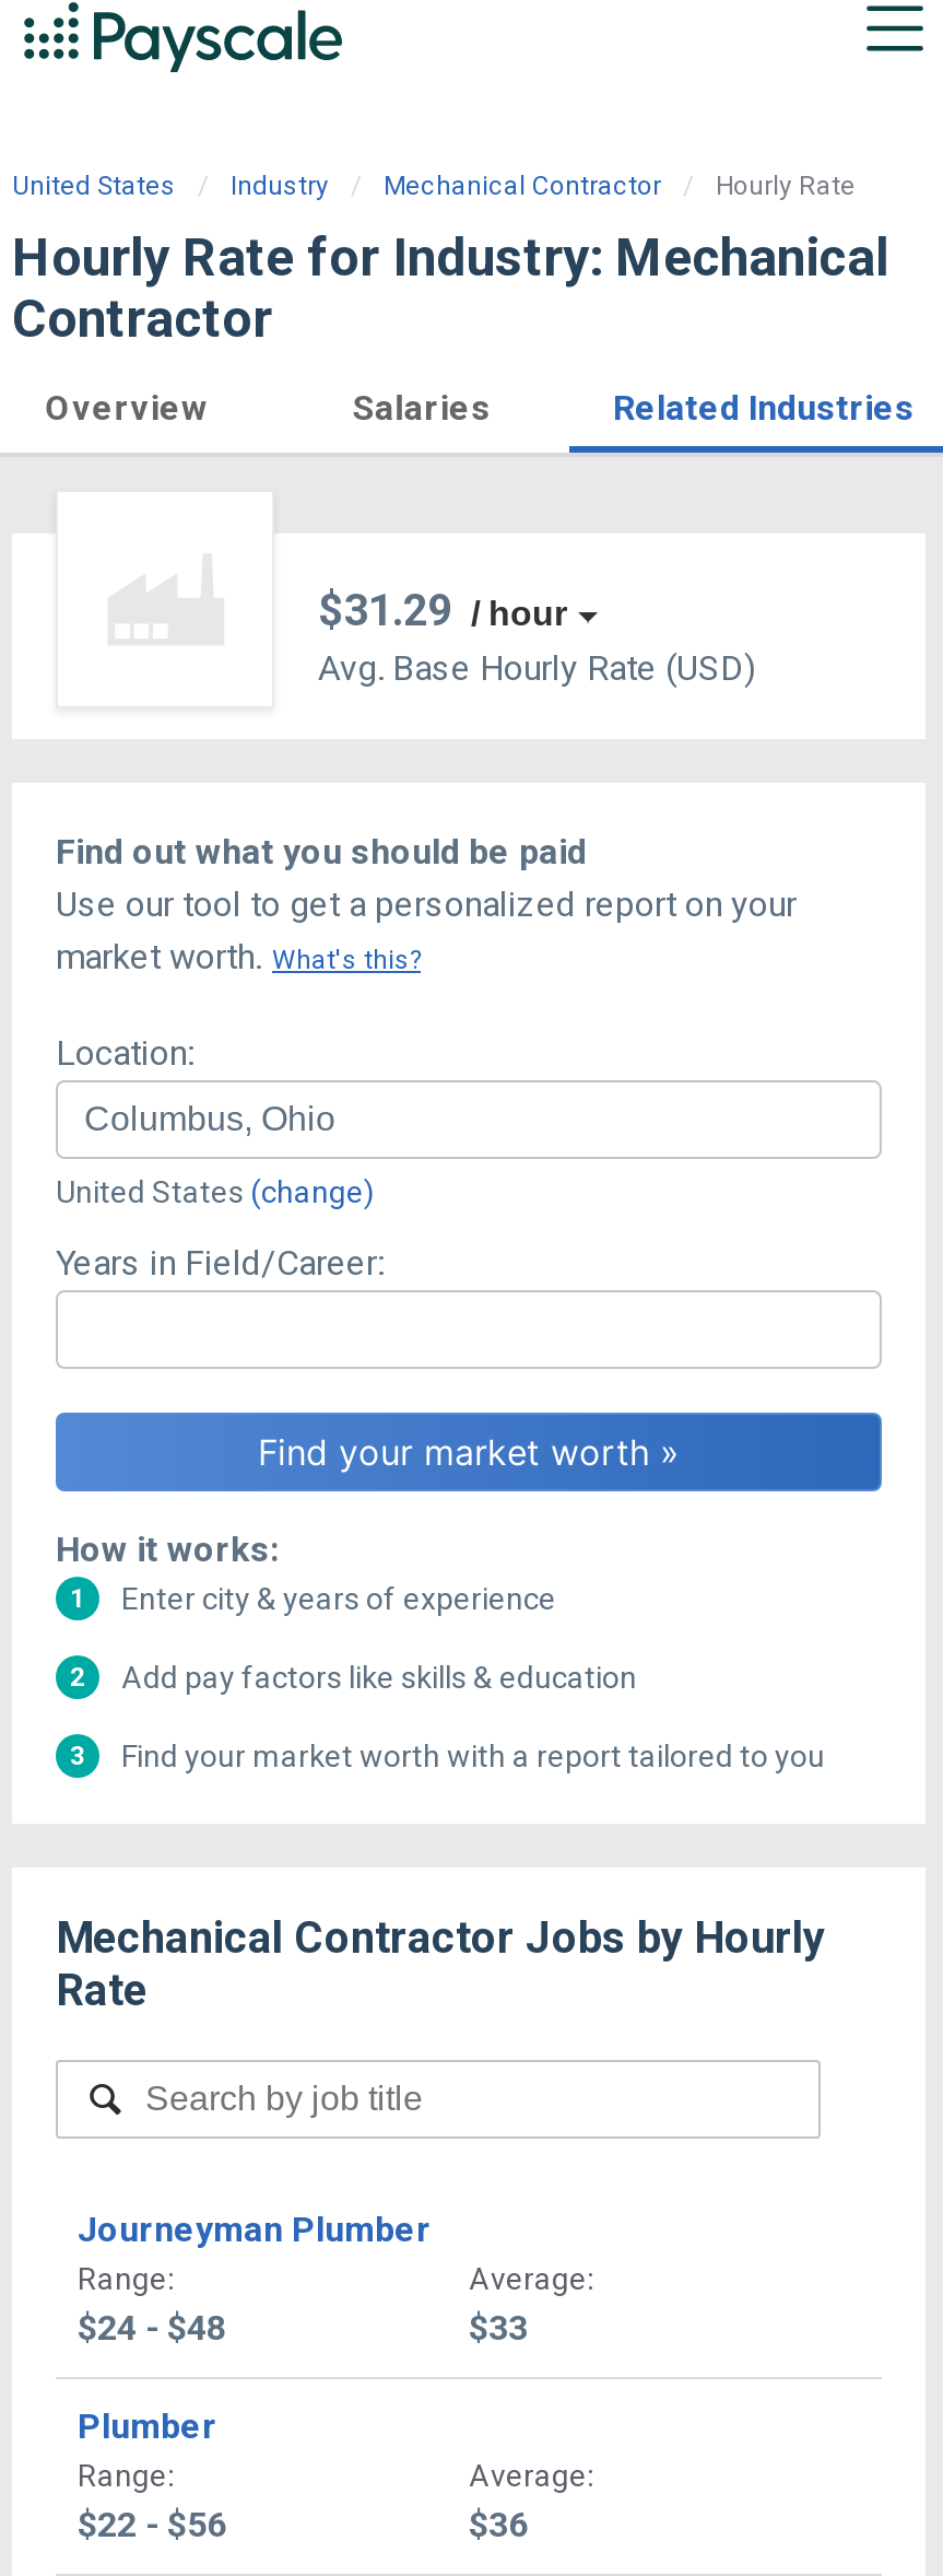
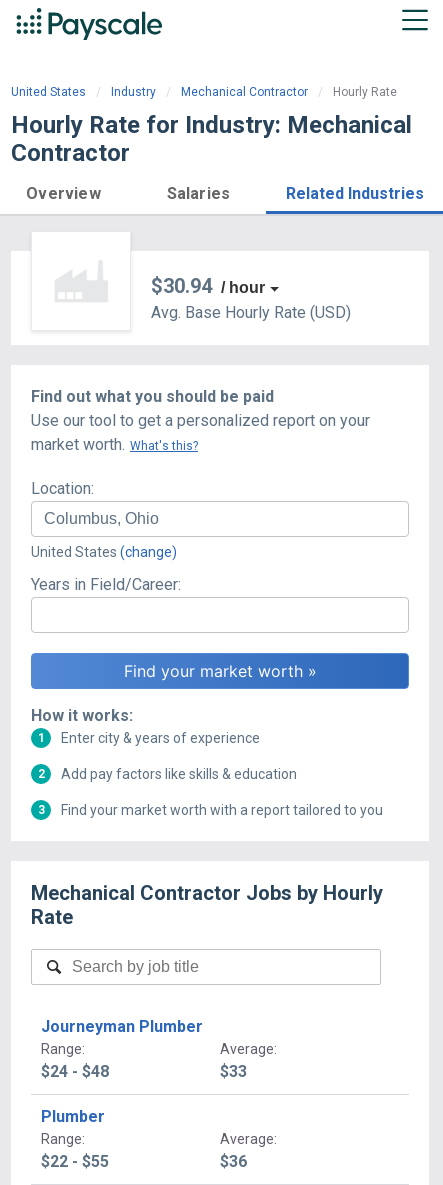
- $31.29 / hour
+ $30.94 / hour

- $22 - $56
+ $22 - $55
